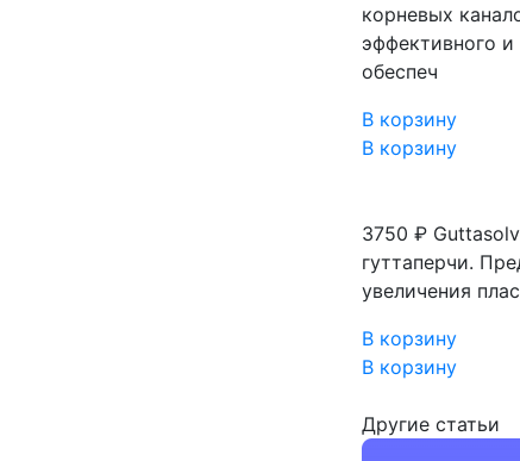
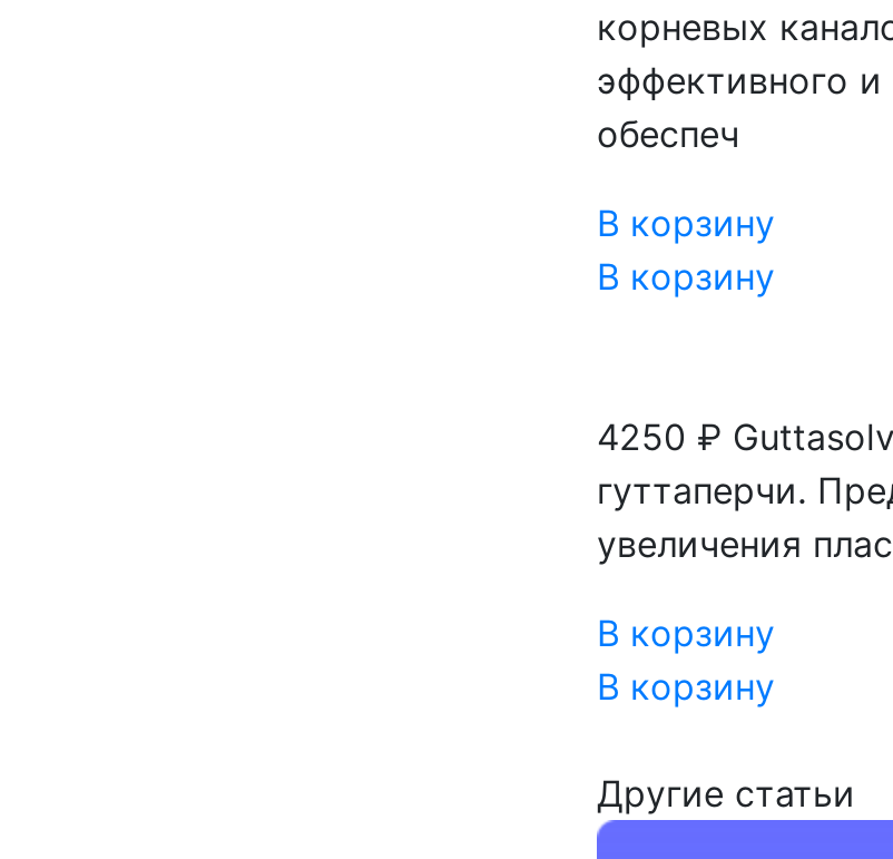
- 3750 ₽ Guttasolv
+ 4250 ₽ Guttasolv
